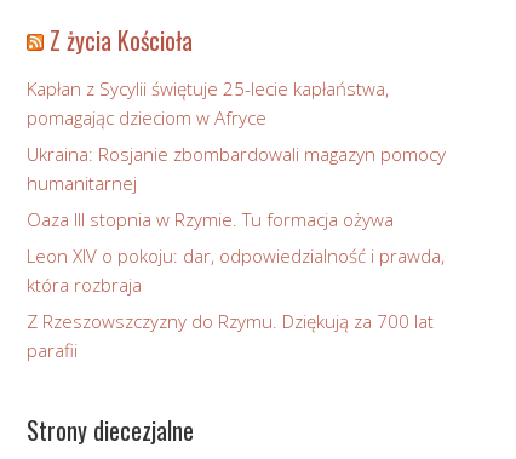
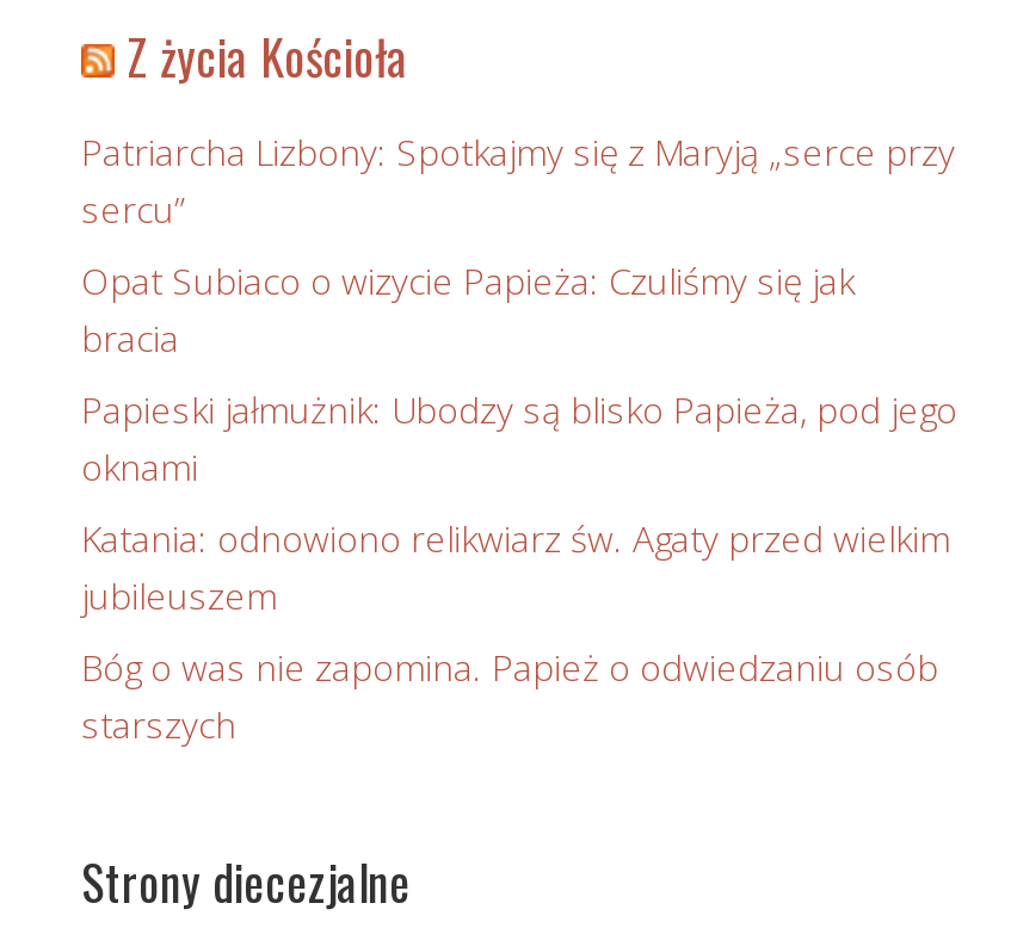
- Kapłan z Sycylii świętuje 25-lecie kapłaństwa,
- pomagając dzieciom w Afryce
+ Patriarcha Lizbony: Spotkajmy się z Maryją „serce przy
+ sercu”

- Ukraina: Rosjanie zbombardowali magazyn pomocy
- humanitarnej
+ Opat Subiaco o wizycie Papieża: Czuliśmy się jak
+ bracia

- Oaza III stopnia w Rzymie. Tu formacja ożywa
+ Papieski jałmużnik: Ubodzy są blisko Papieża, pod jego
+ oknami

- Leon XIV o pokoju: dar, odpowiedzialność i prawda,
- która rozbraja
+ Katania: odnowiono relikwiarz św. Agaty przed wielkim
+ jubileuszem

- Z Rzeszowszczyzny do Rzymu. Dziękują za 700 lat
- parafii
+ Bóg o was nie zapomina. Papież o odwiedzaniu osób
+ starszych
